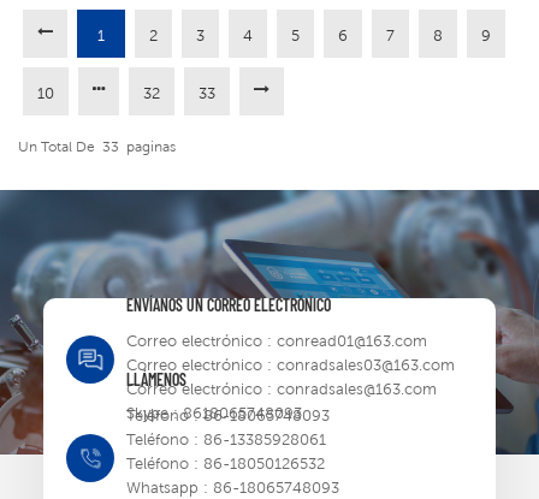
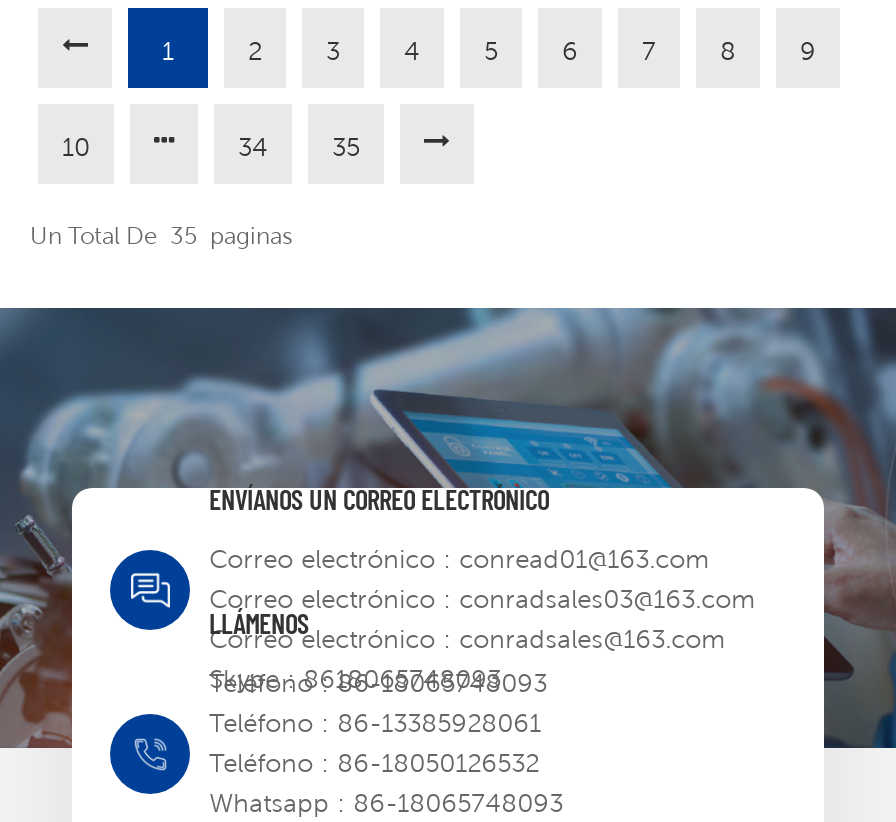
- 32
+ 34

- 33
+ 35

- Un Total De 33 Paginas
+ Un Total De 35 Paginas
